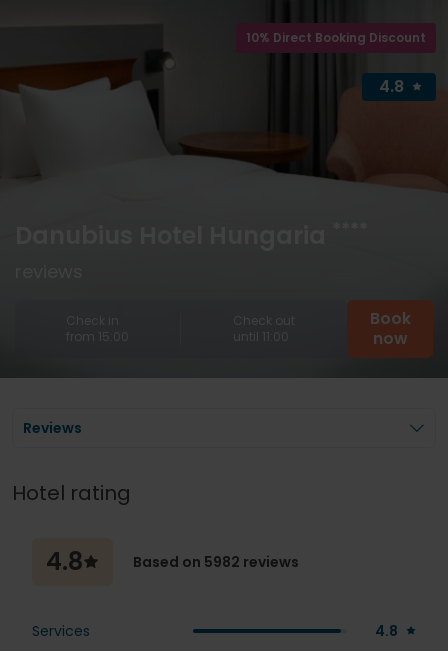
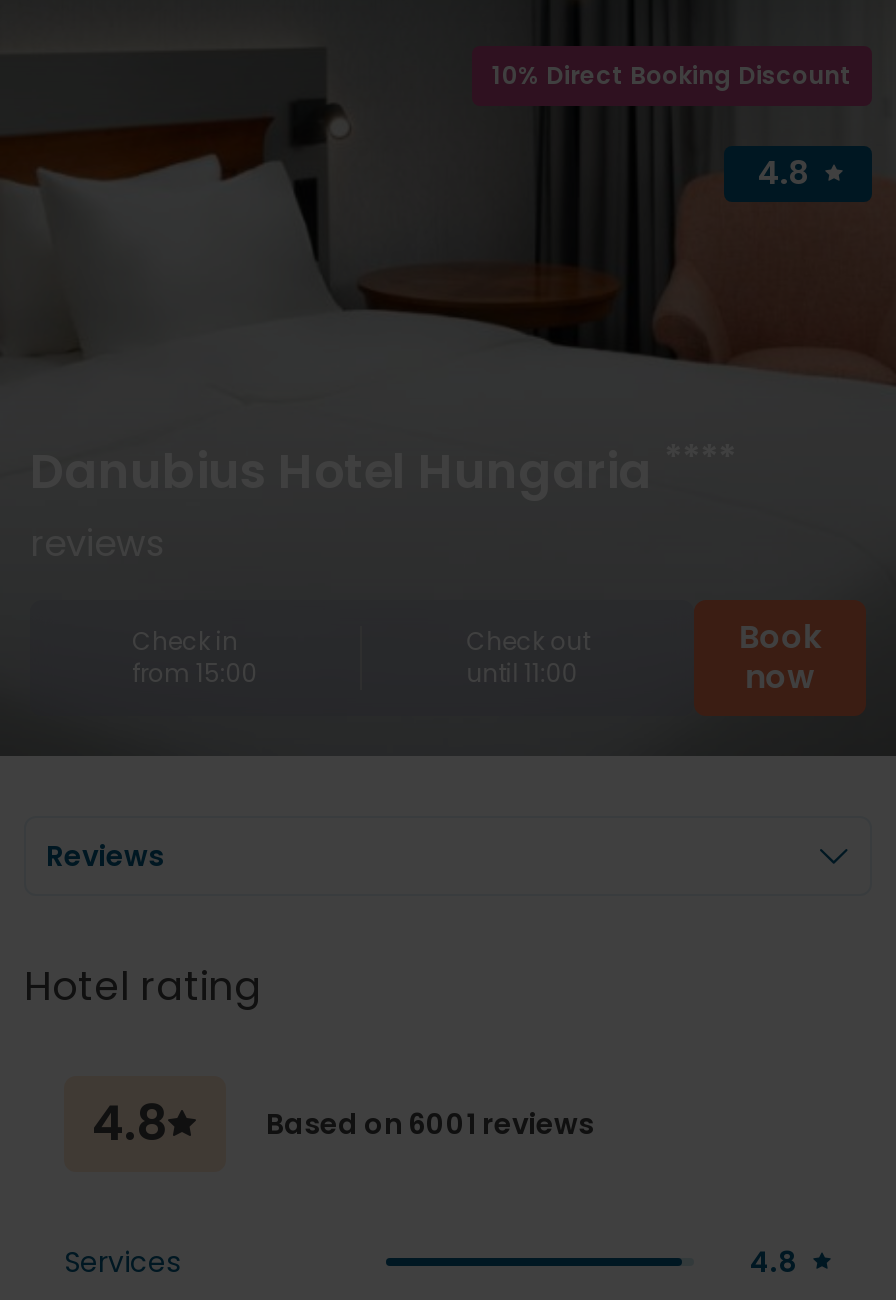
- Based on 5982 reviews
+ Based on 6001 reviews
